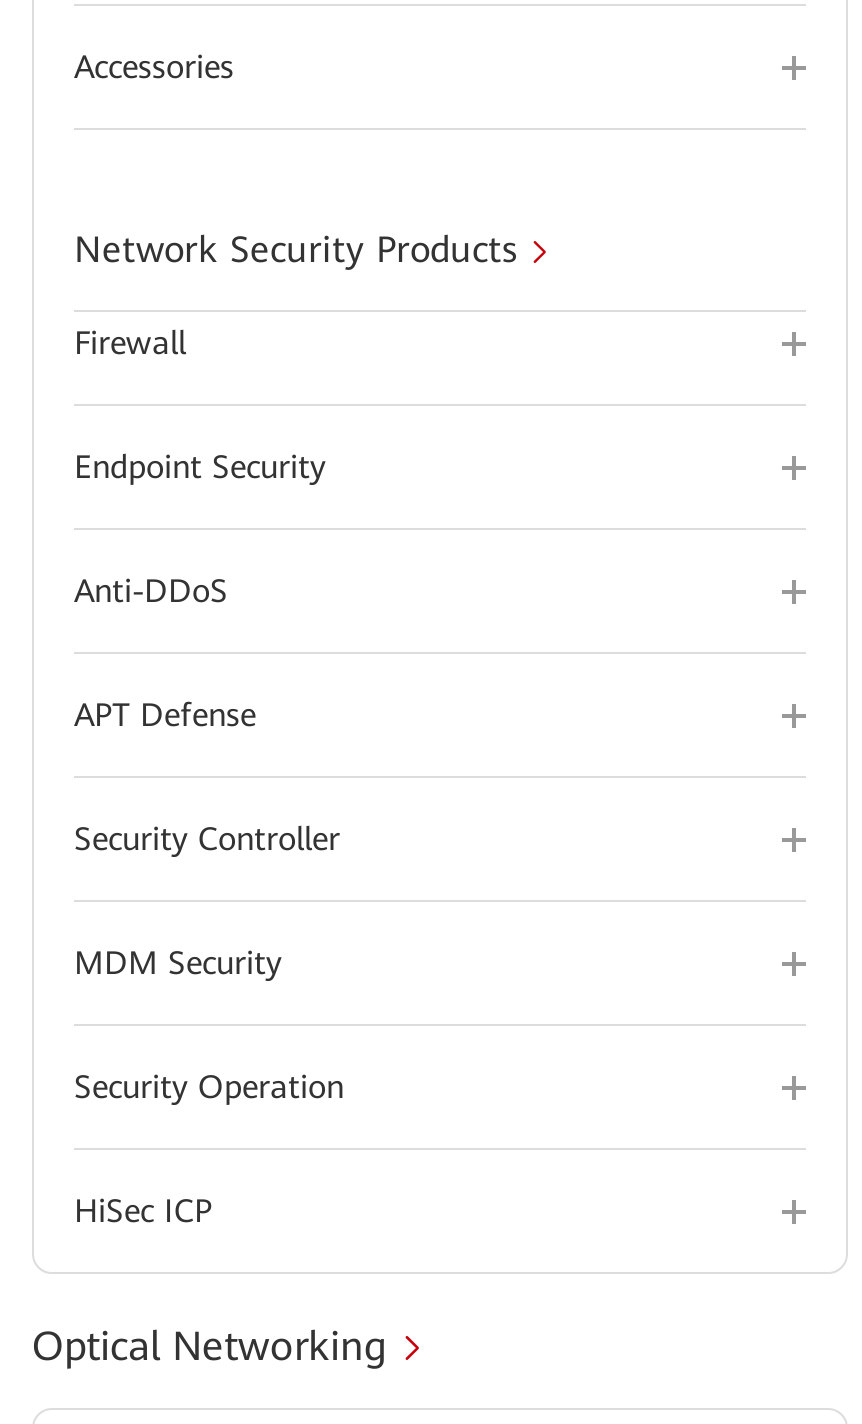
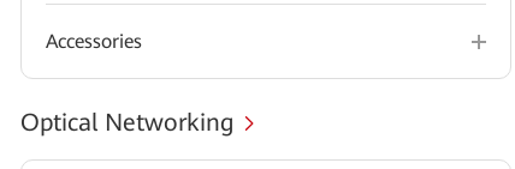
- Network Security Products
- Firewall
- Endpoint Security
- Anti-DDoS
- APT Defense
- Security Controller
- MDM Security
- Security Operation
- HiSec ICP
